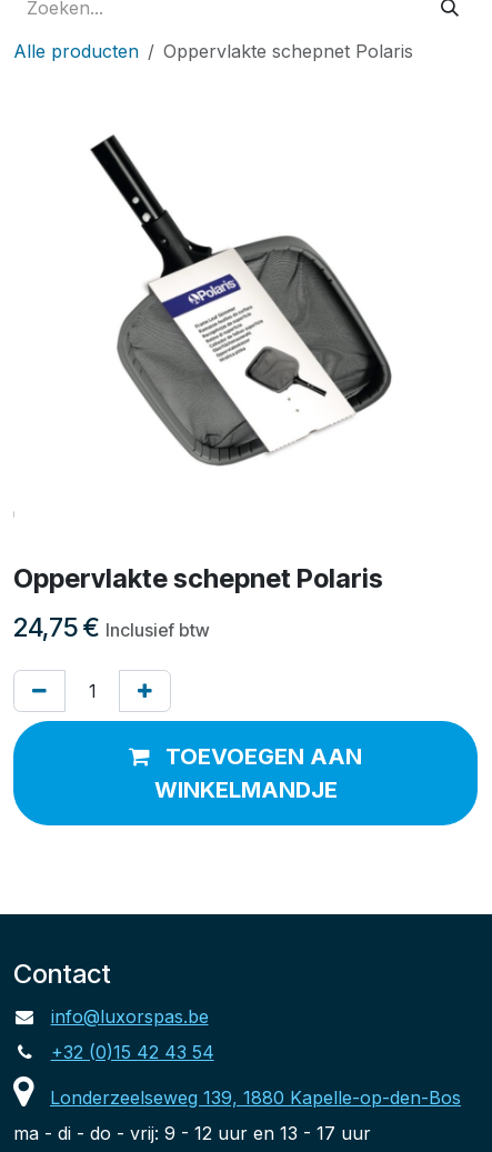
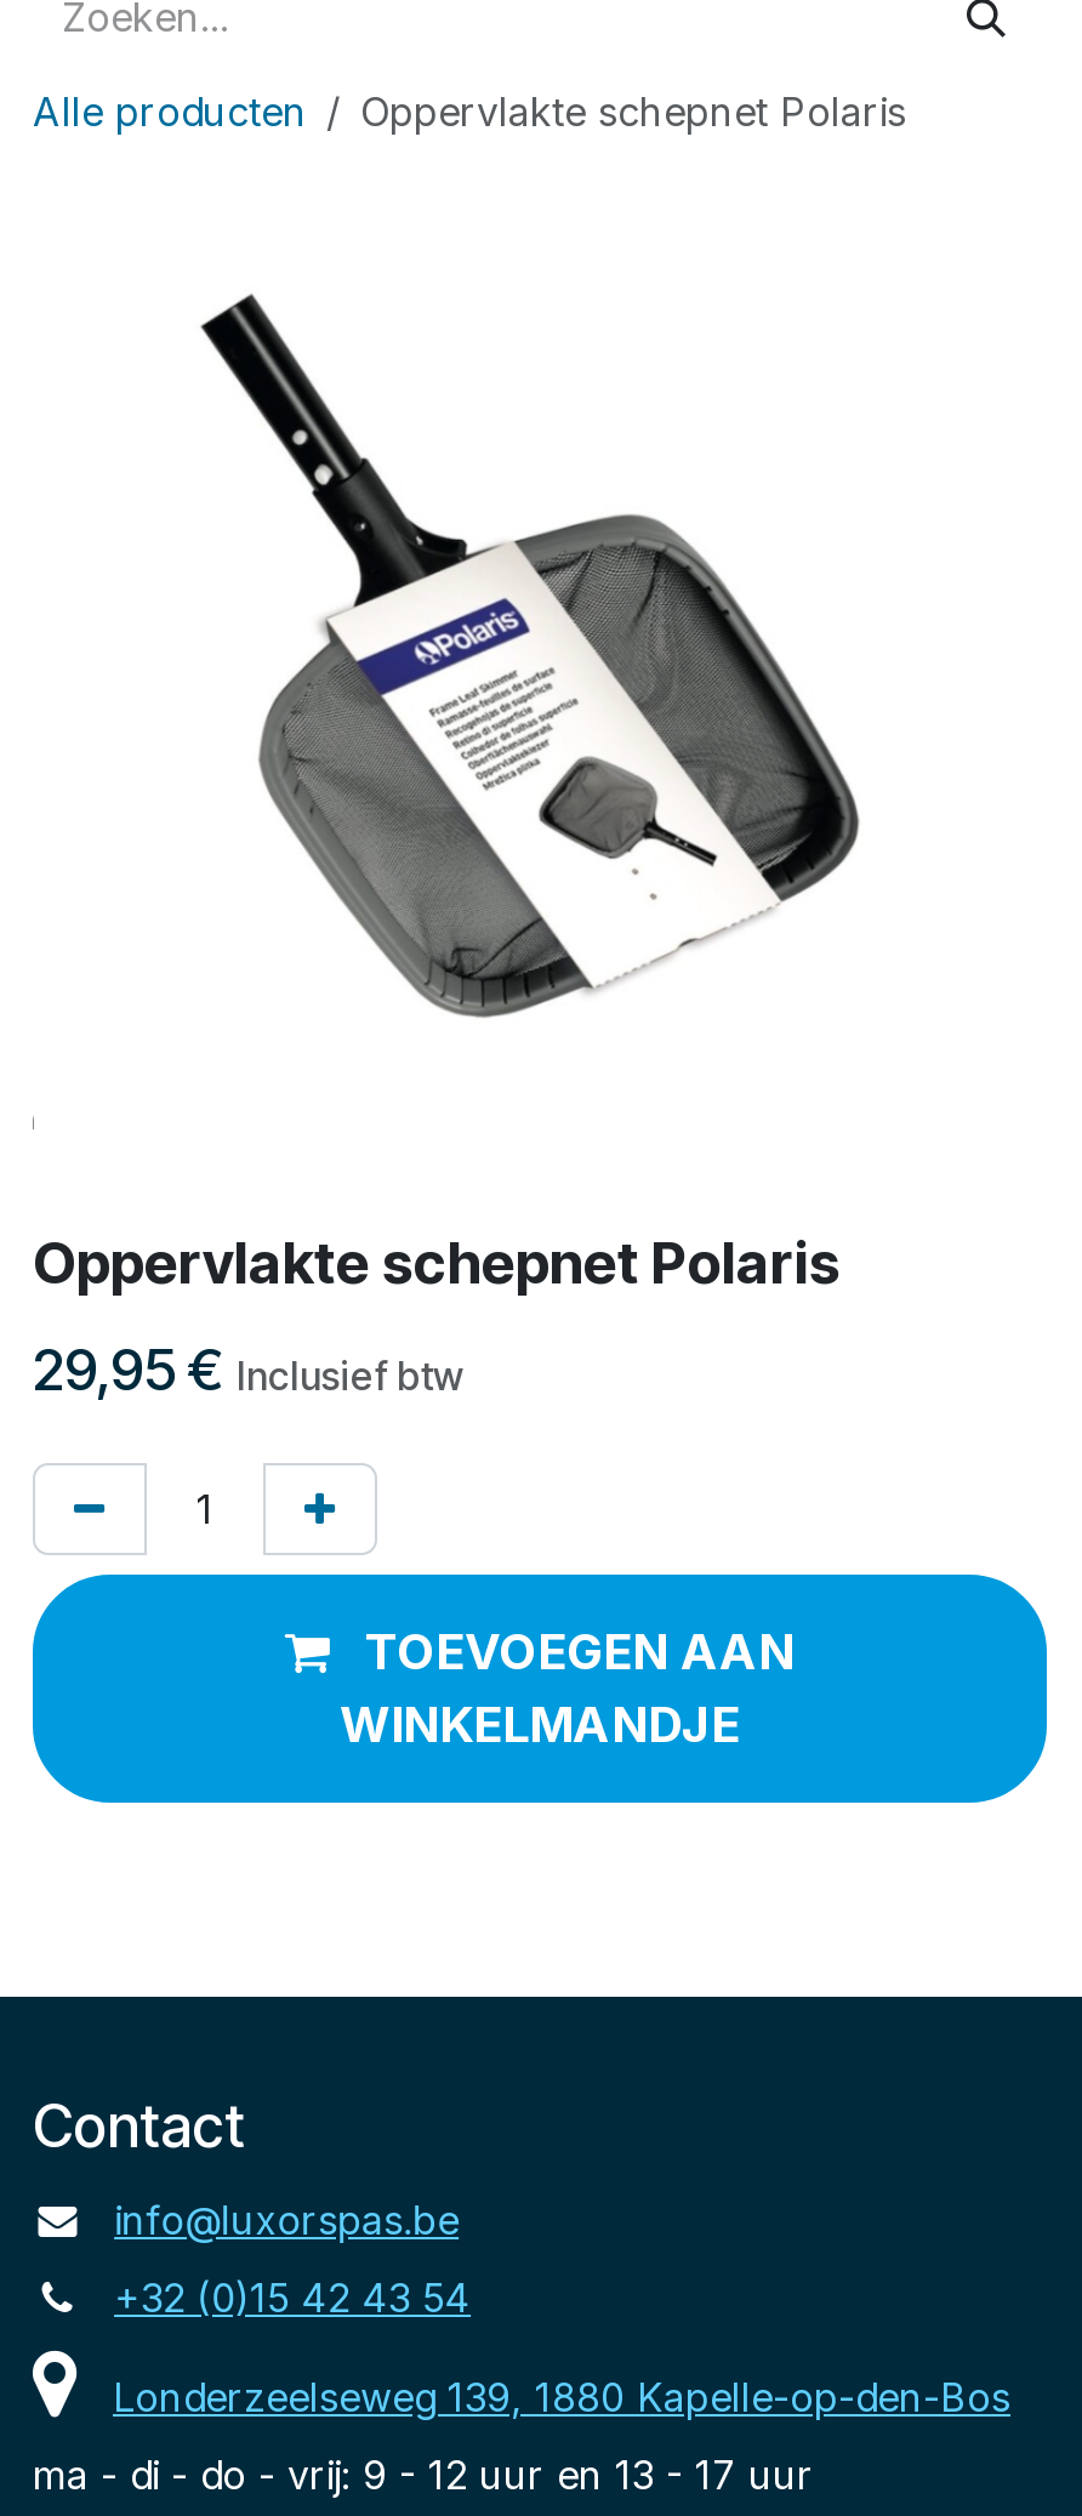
- 24,75 € Inclusief btw
+ 29,95 € Inclusief btw
